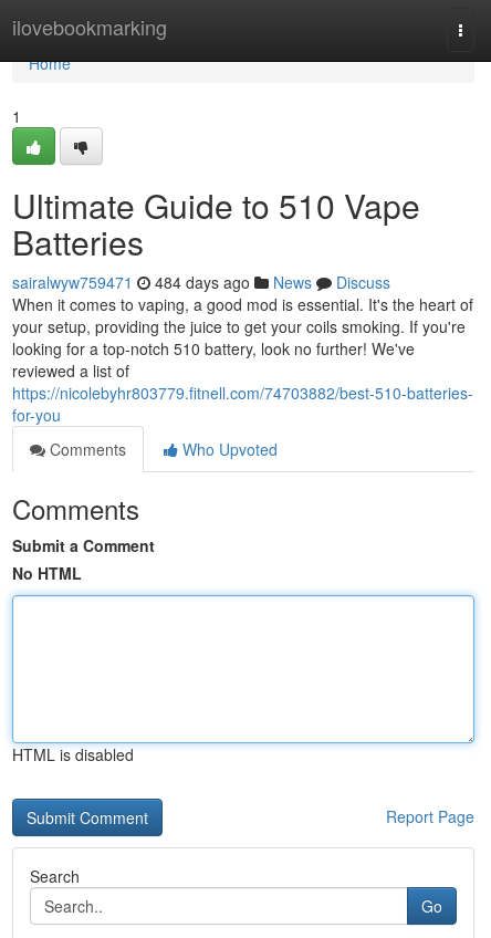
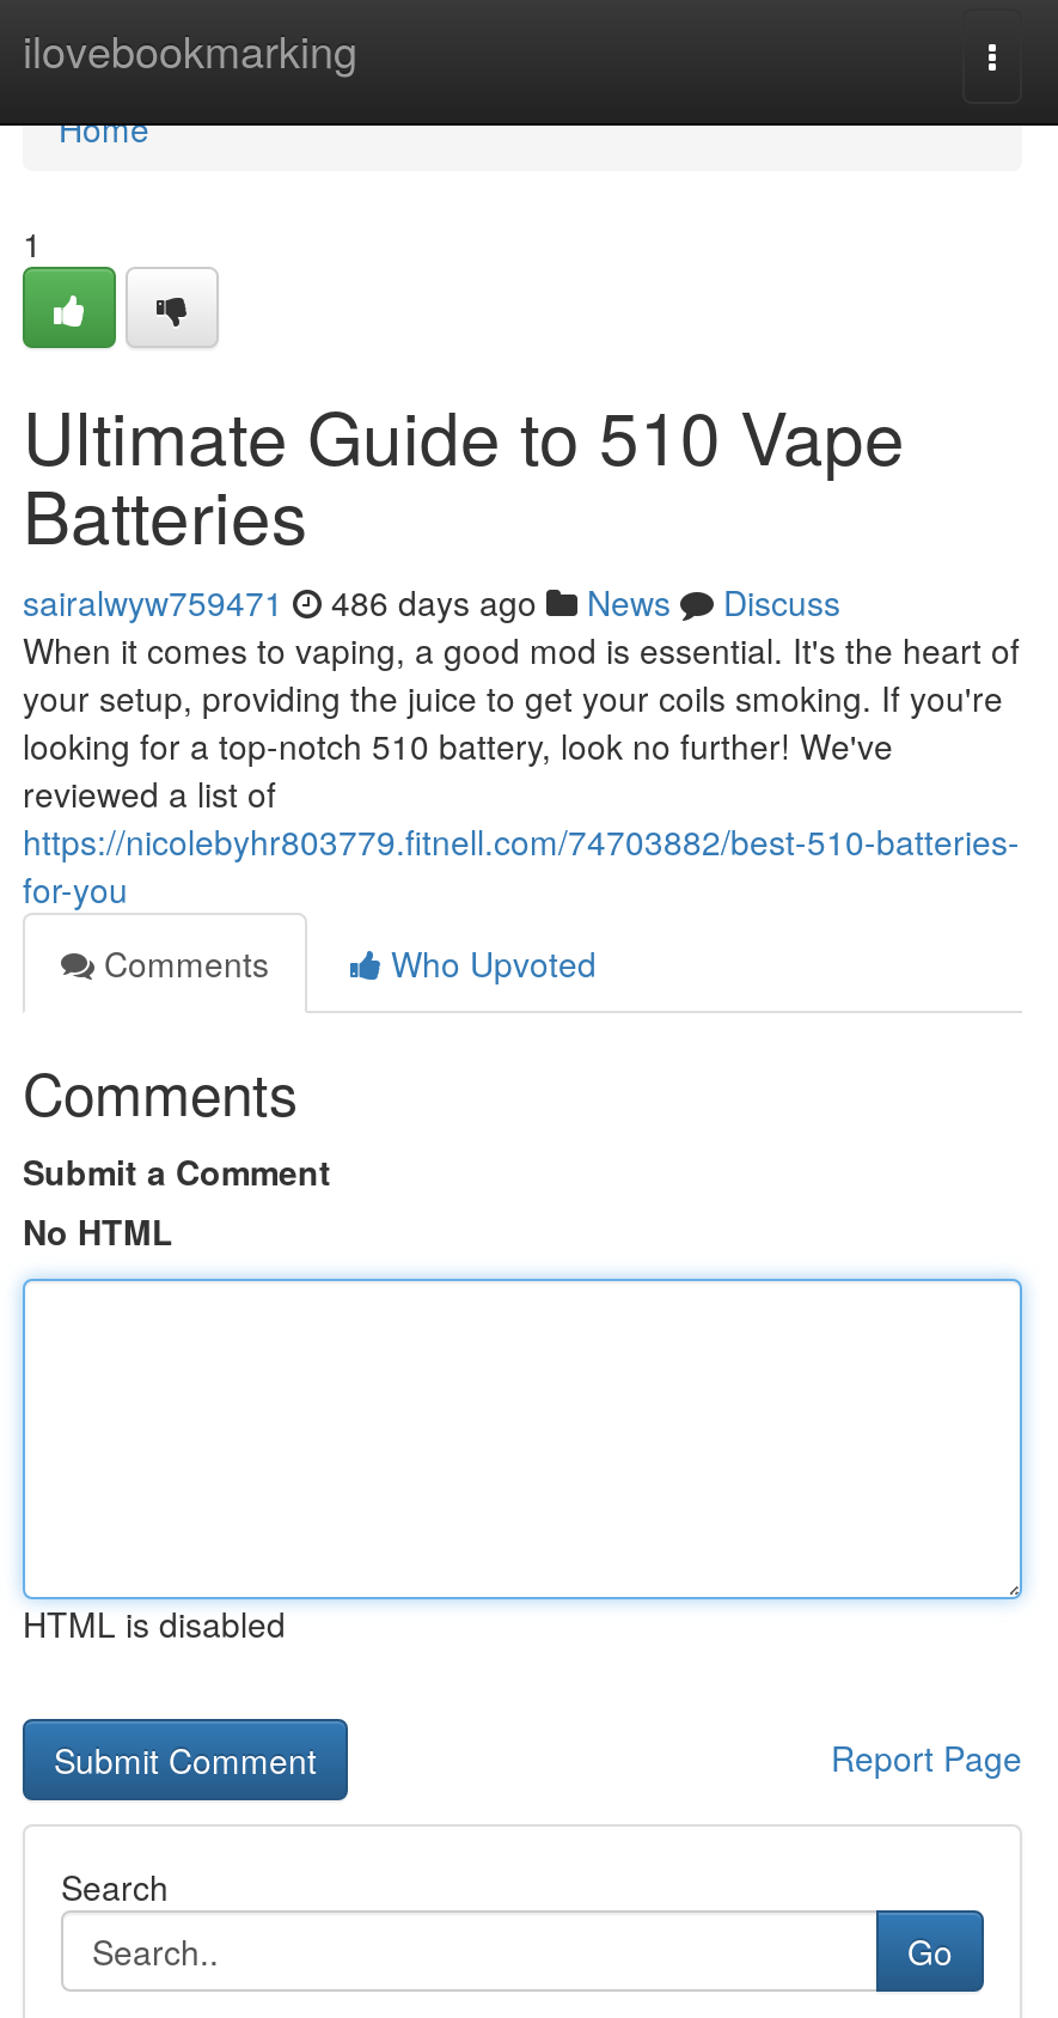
- sairalwyw759471 484 days ago News Discuss
+ sairalwyw759471 486 days ago News Discuss
